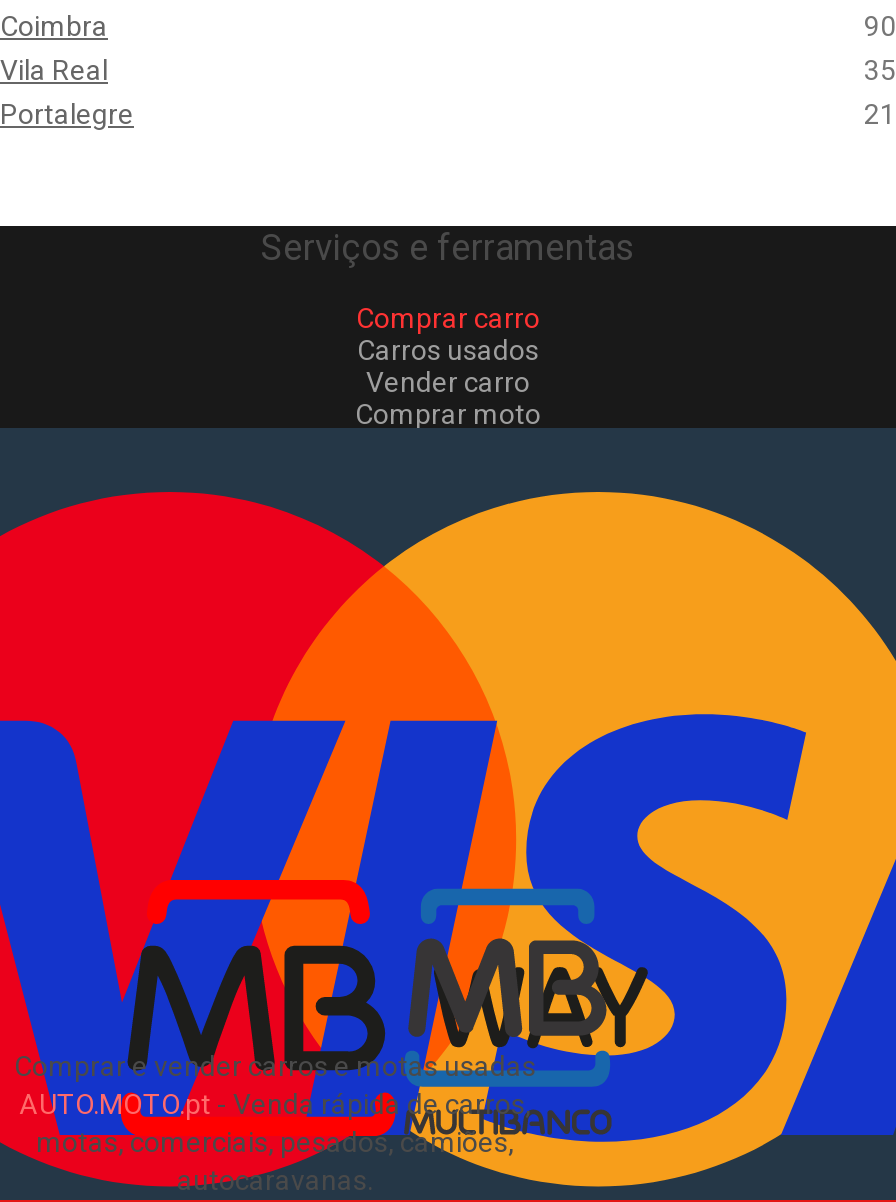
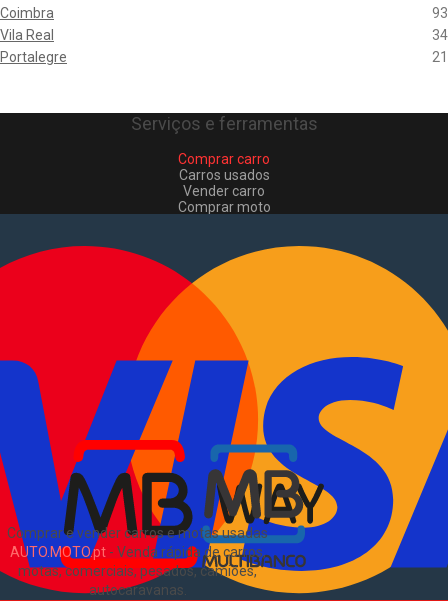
- 90
+ 93

- 35
+ 34
